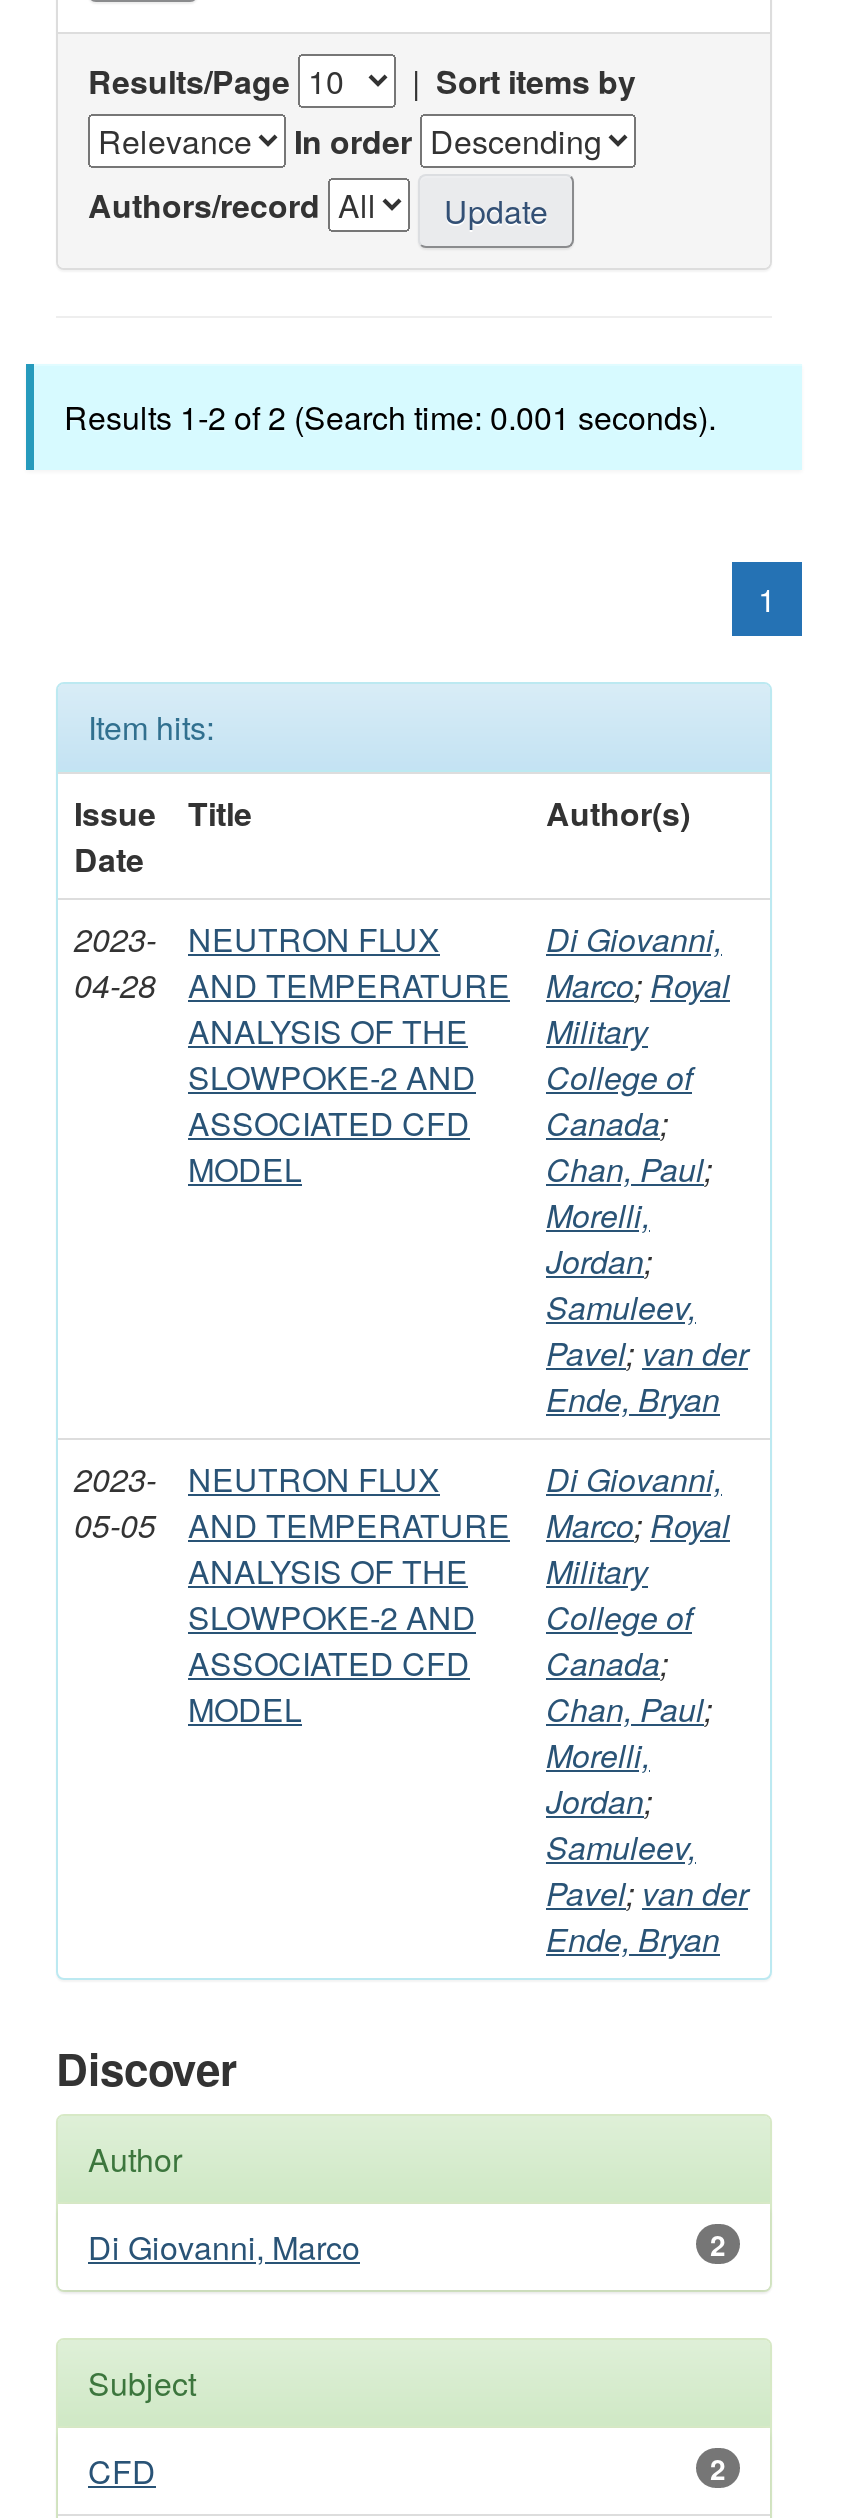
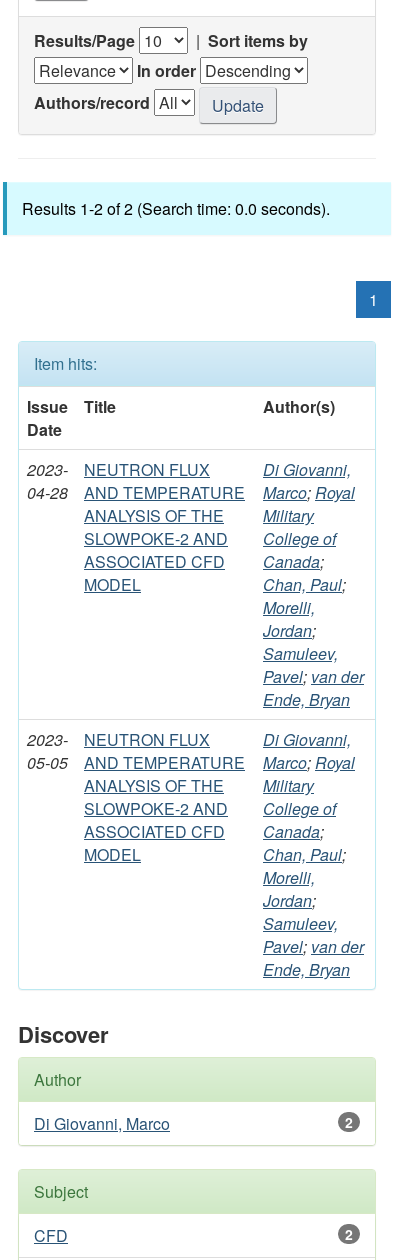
- Results 1-2 of 2 (Search time: 0.001 seconds).
+ Results 1-2 of 2 (Search time: 0.0 seconds).
